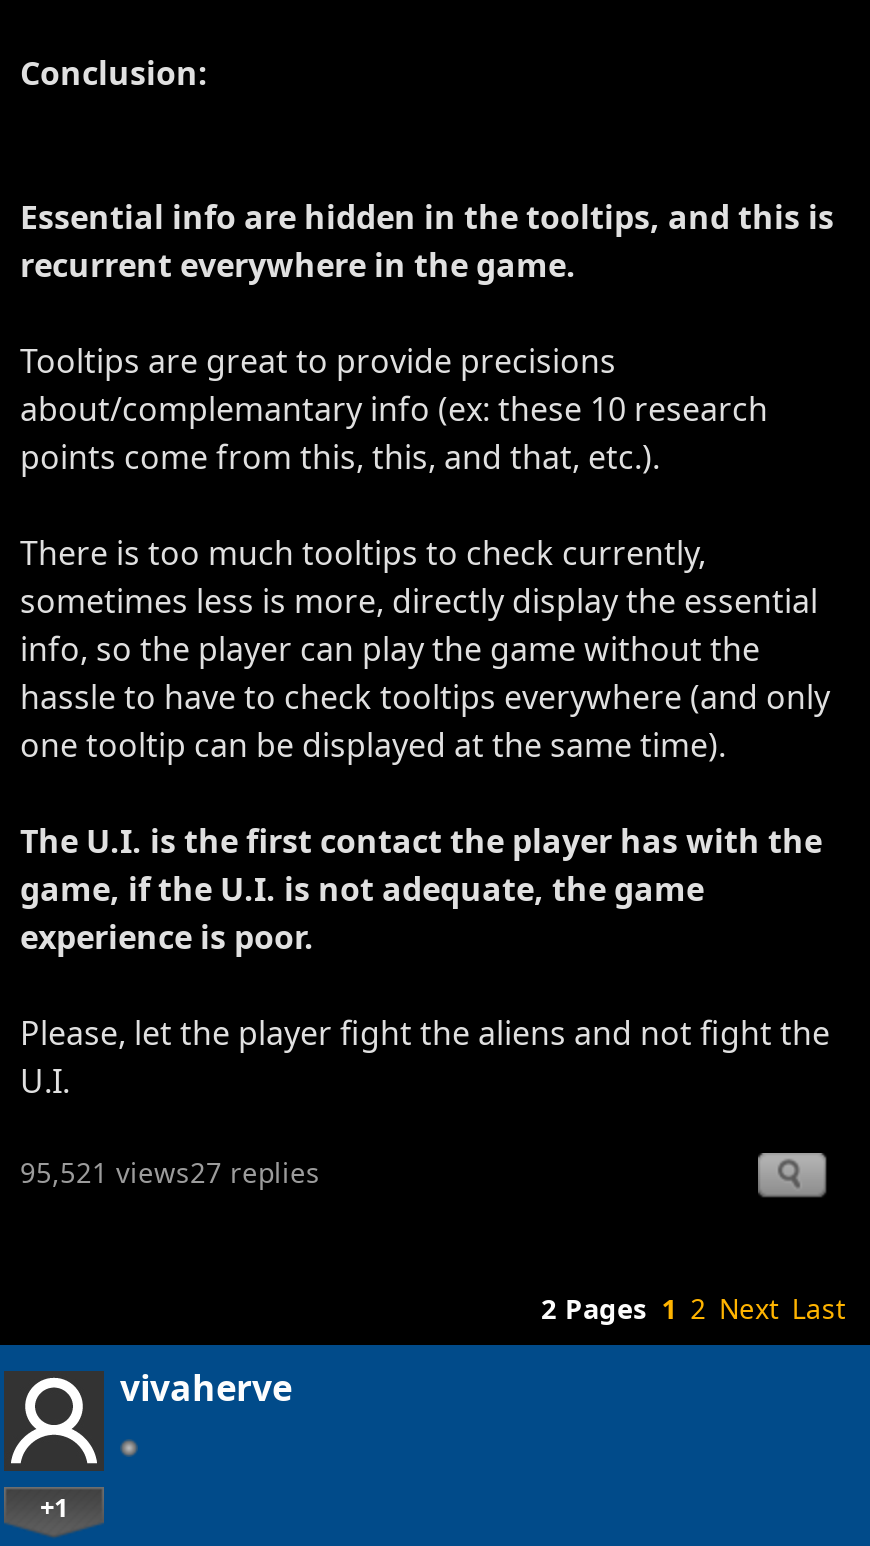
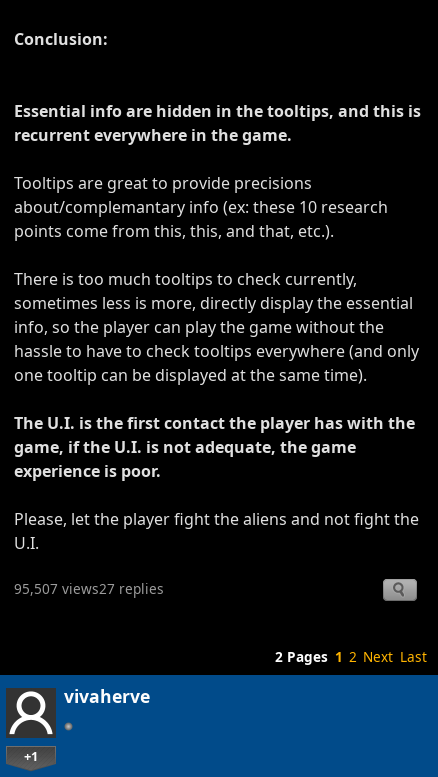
- 95,521 views27 replies
+ 95,507 views27 replies
